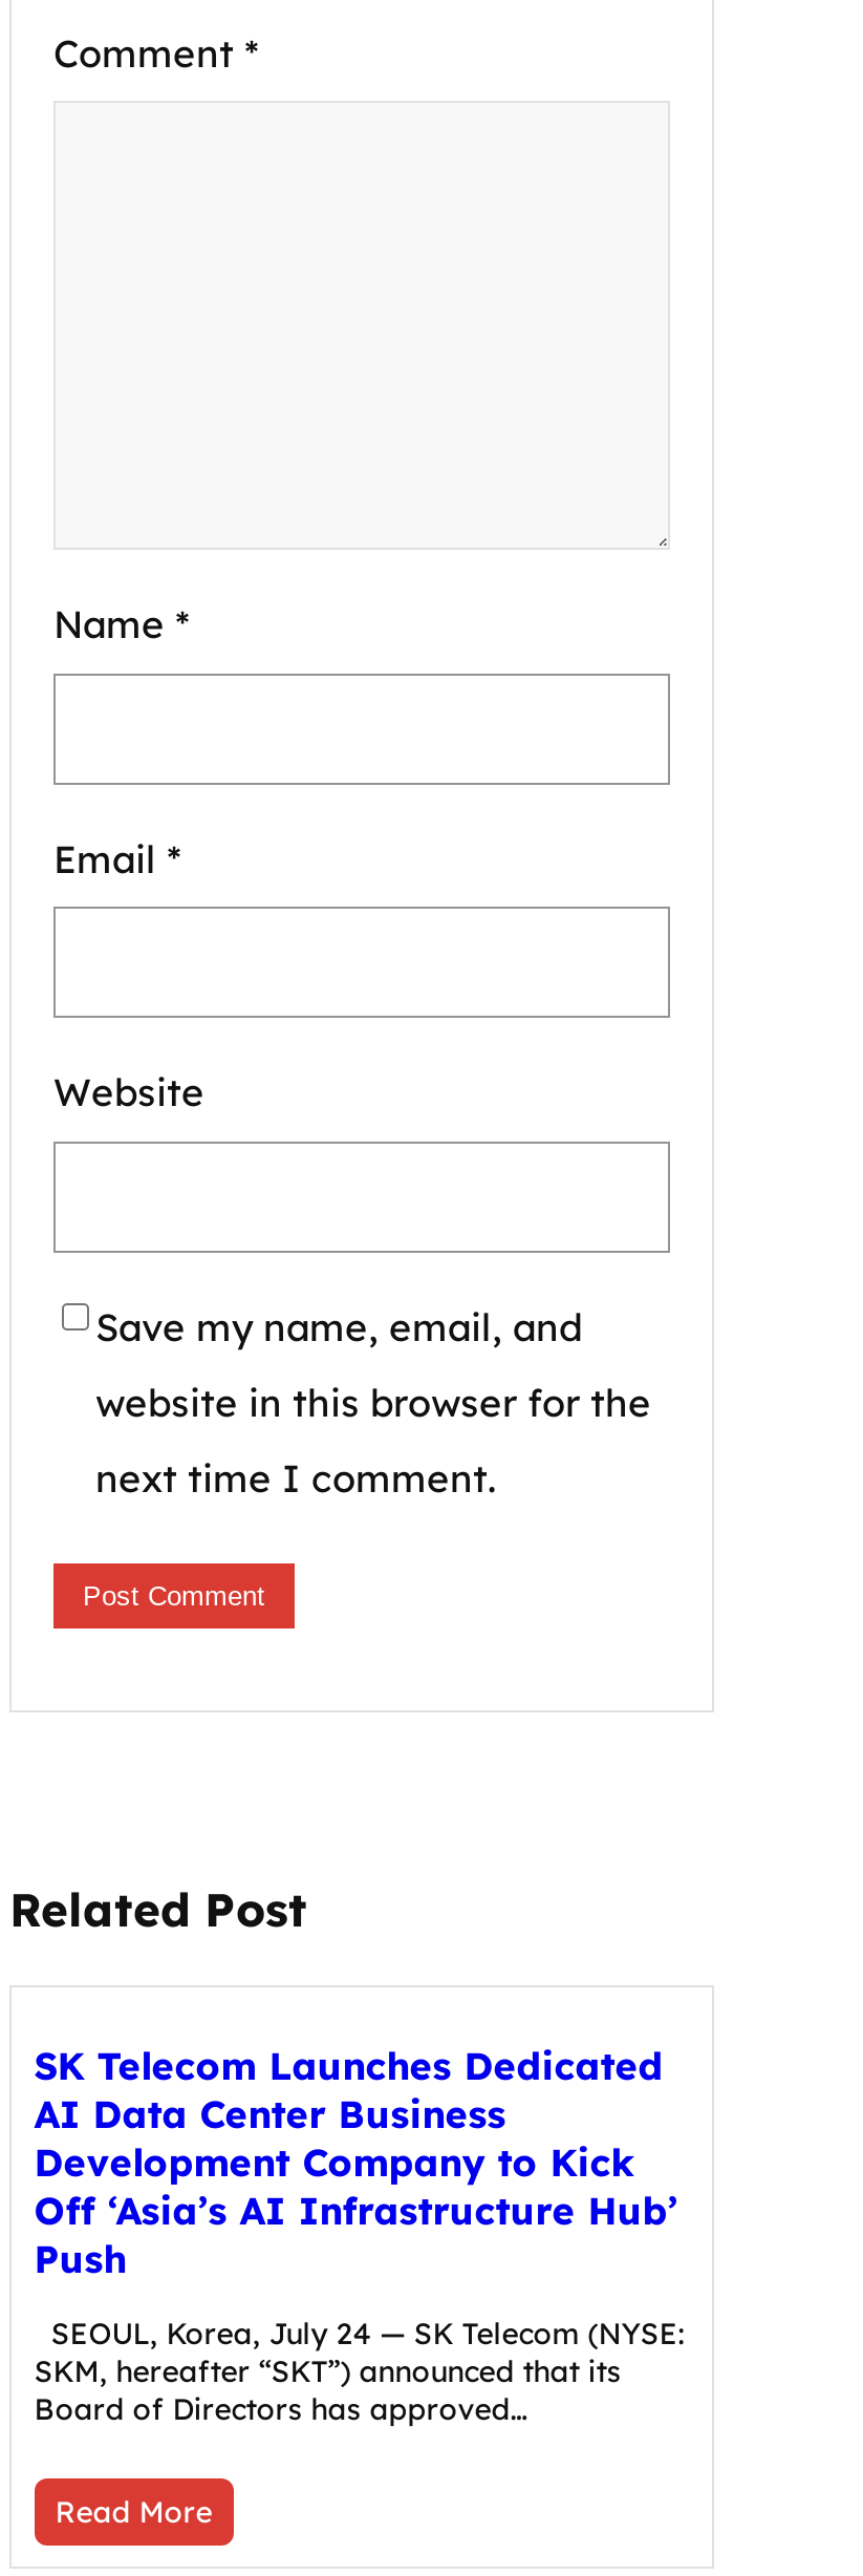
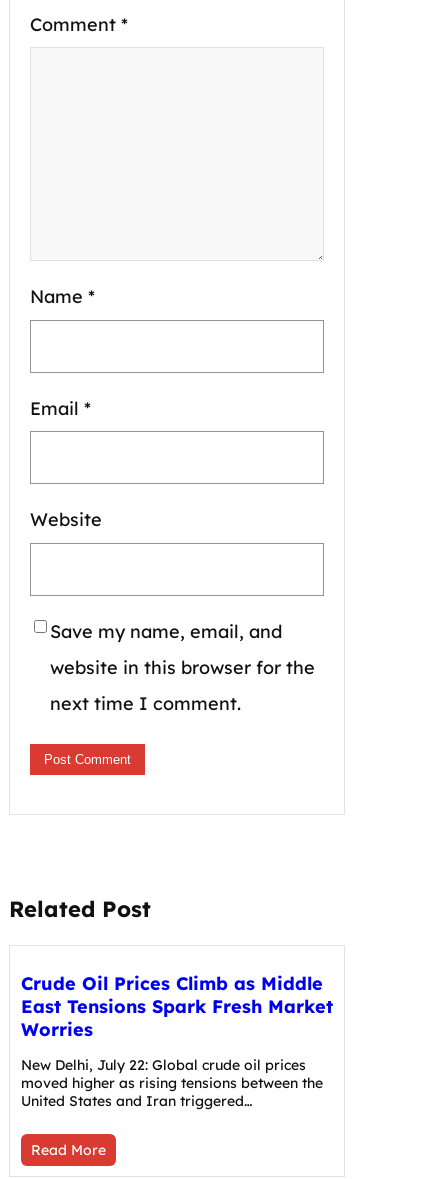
- SK Telecom Launches Dedicated
- AI Data Center Business
- Development Company to Kick
- Off ‘Asia’s AI Infrastructure Hub’
- Push
+ Crude Oil Prices Climb as Middle
+ East Tensions Spark Fresh Market
+ Worries

- SEOUL, Korea, July 24 — SK Telecom (NYSE:
- SKM, hereafter “SKT”) announced that its
- Board of Directors has approved…
+ New Delhi, July 22: Global crude oil prices
+ moved higher as rising tensions between the
+ United States and Iran triggered…
